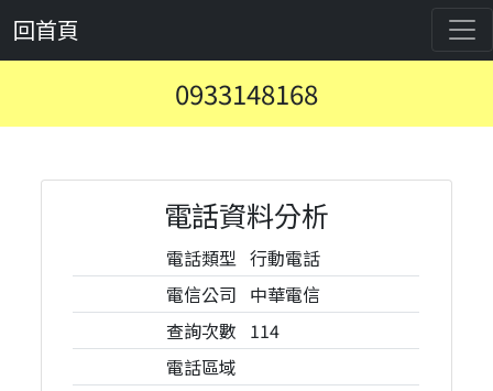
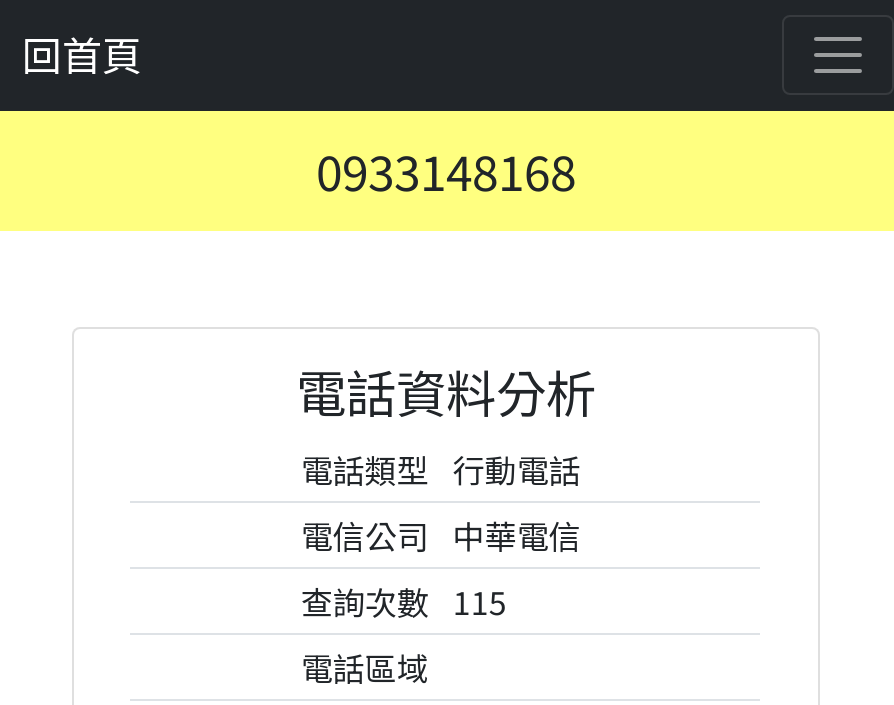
- 查詢次數 114
+ 查詢次數 115
